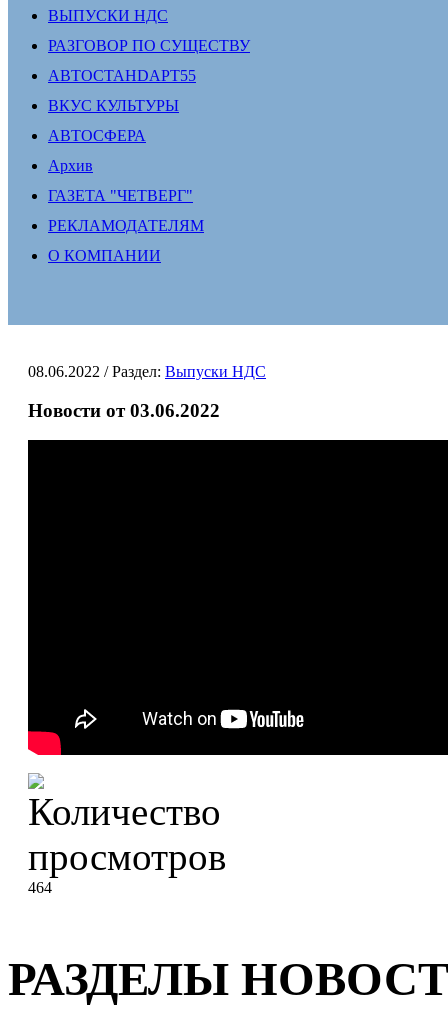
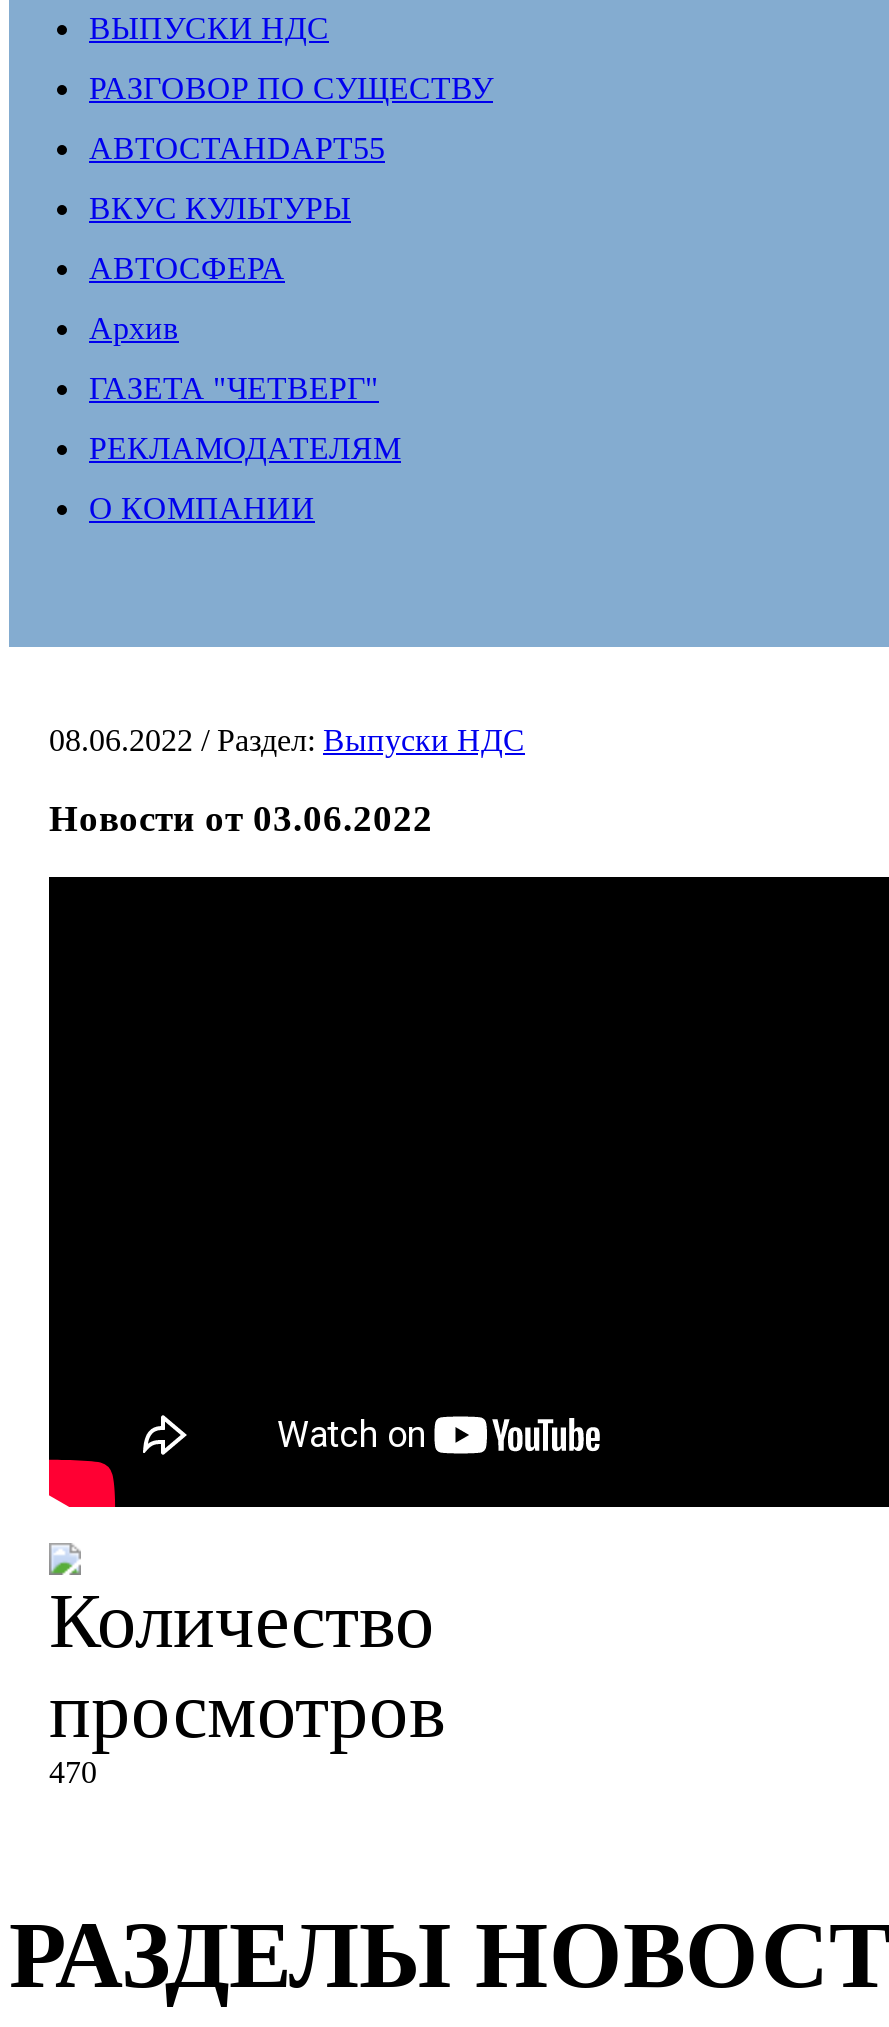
- 464
+ 470
